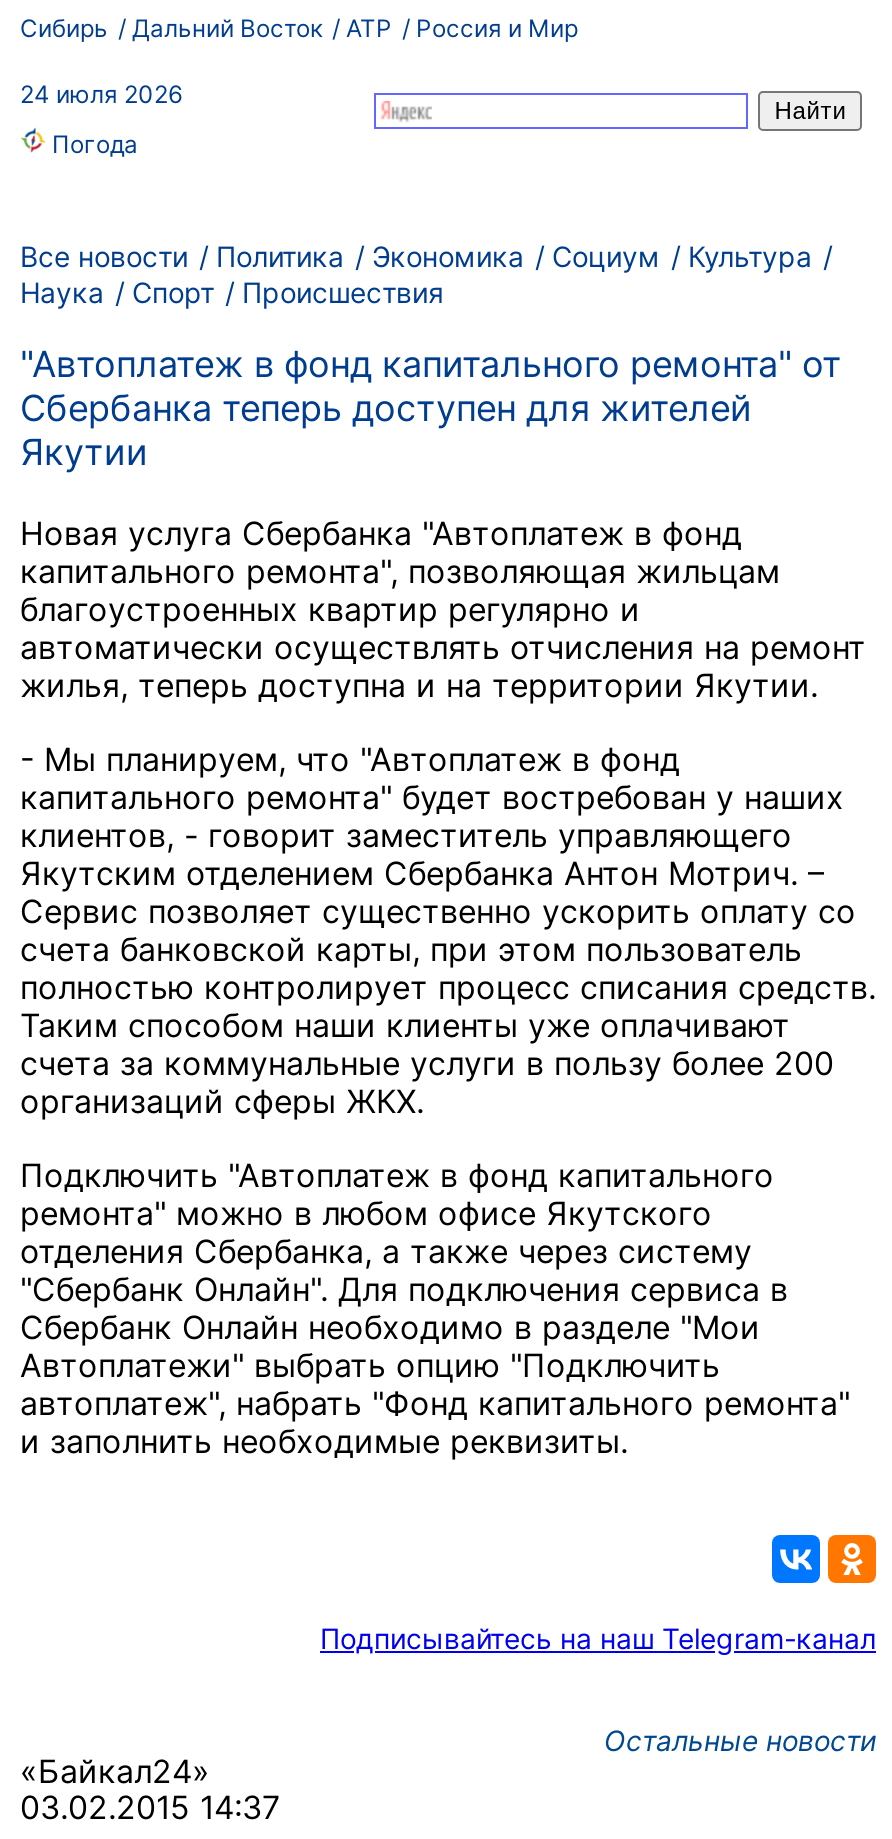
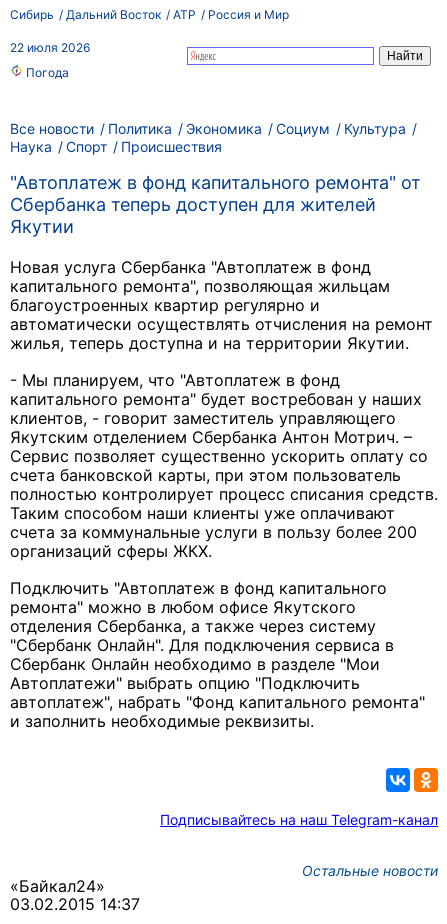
- 24 июля 2026
+ 22 июля 2026
